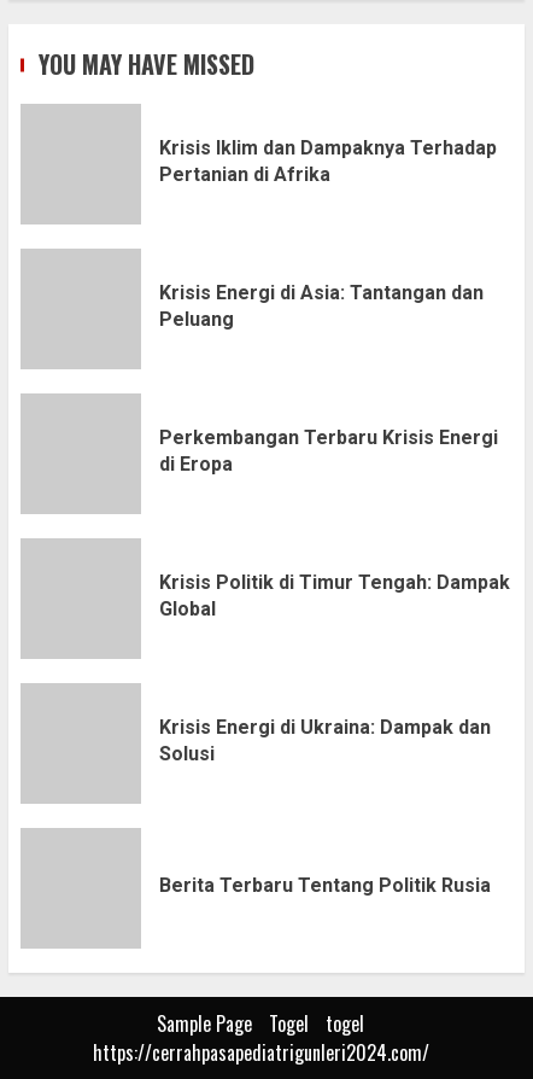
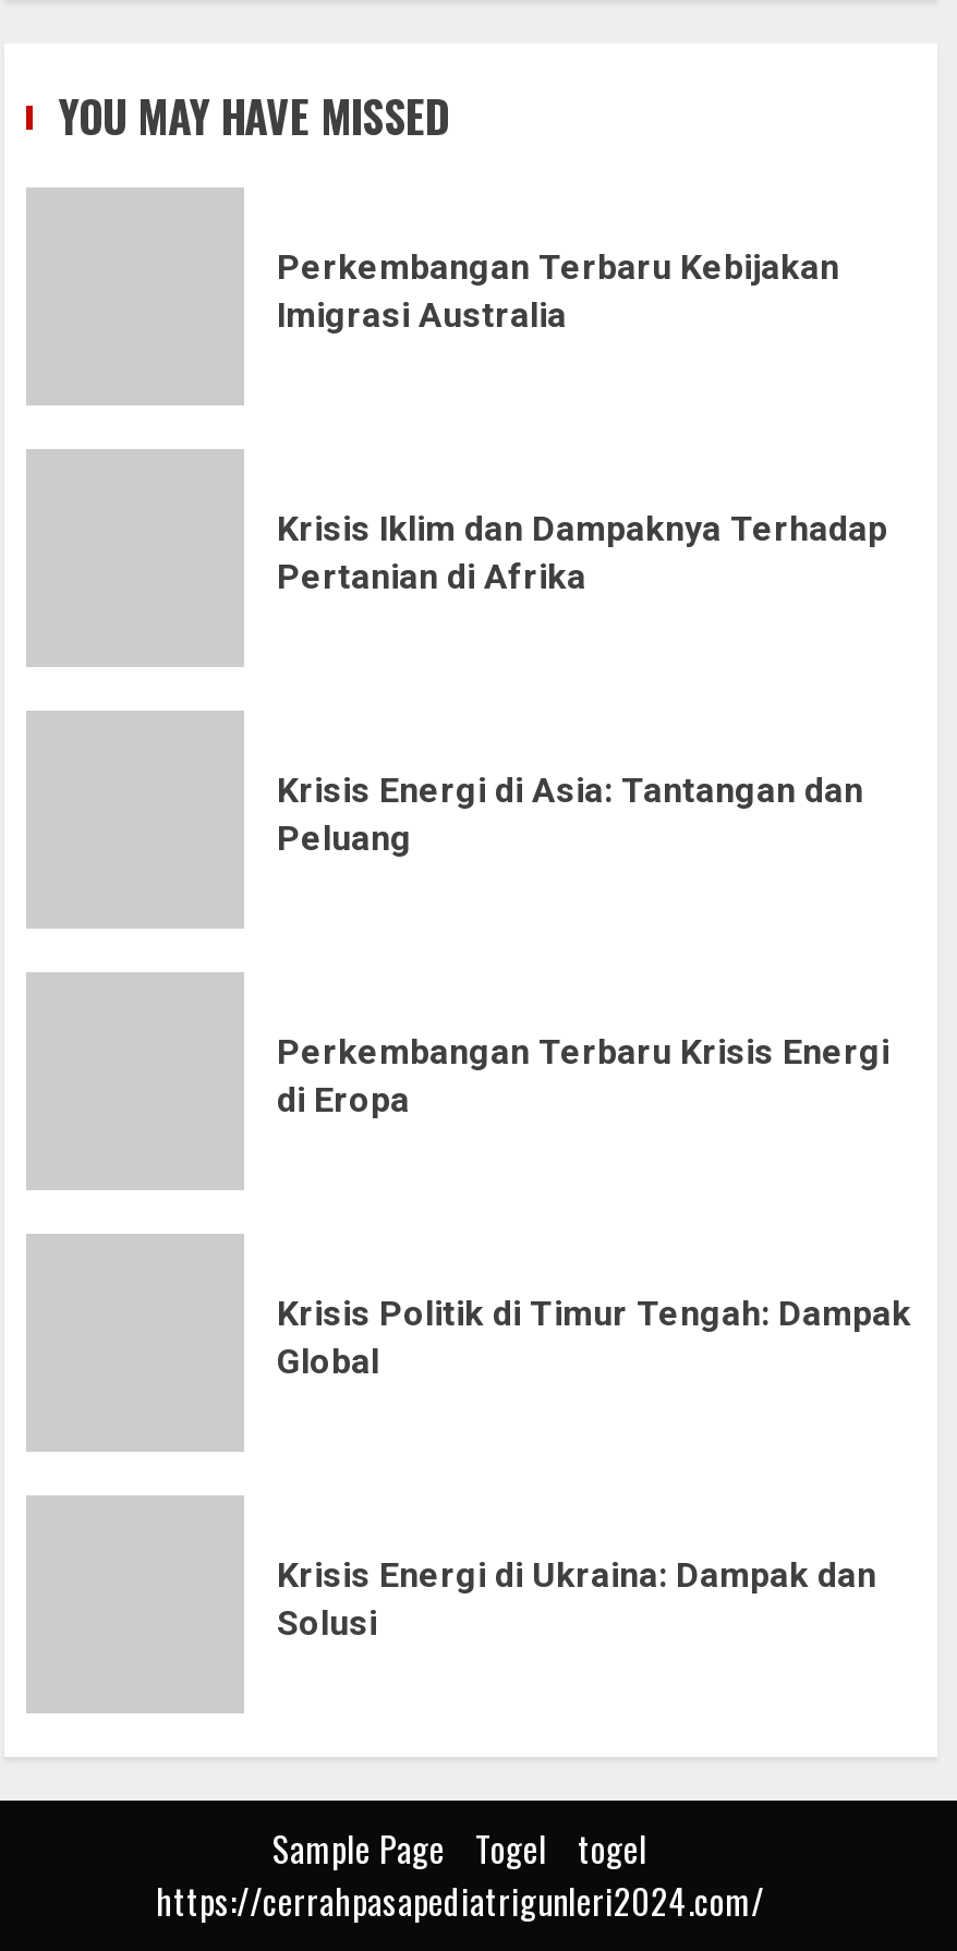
+ Perkembangan Terbaru Kebijakan
+ Imigrasi Australia

moved down: Krisis Iklim dan Dampaknya Terhadap | Pertanian di Afrika | Krisis Energi di Asia: Tantangan dan | ... | Krisis Energi di Ukraina: Dampak dan | Solusi

- Berita Terbaru Tentang Politik Rusia
